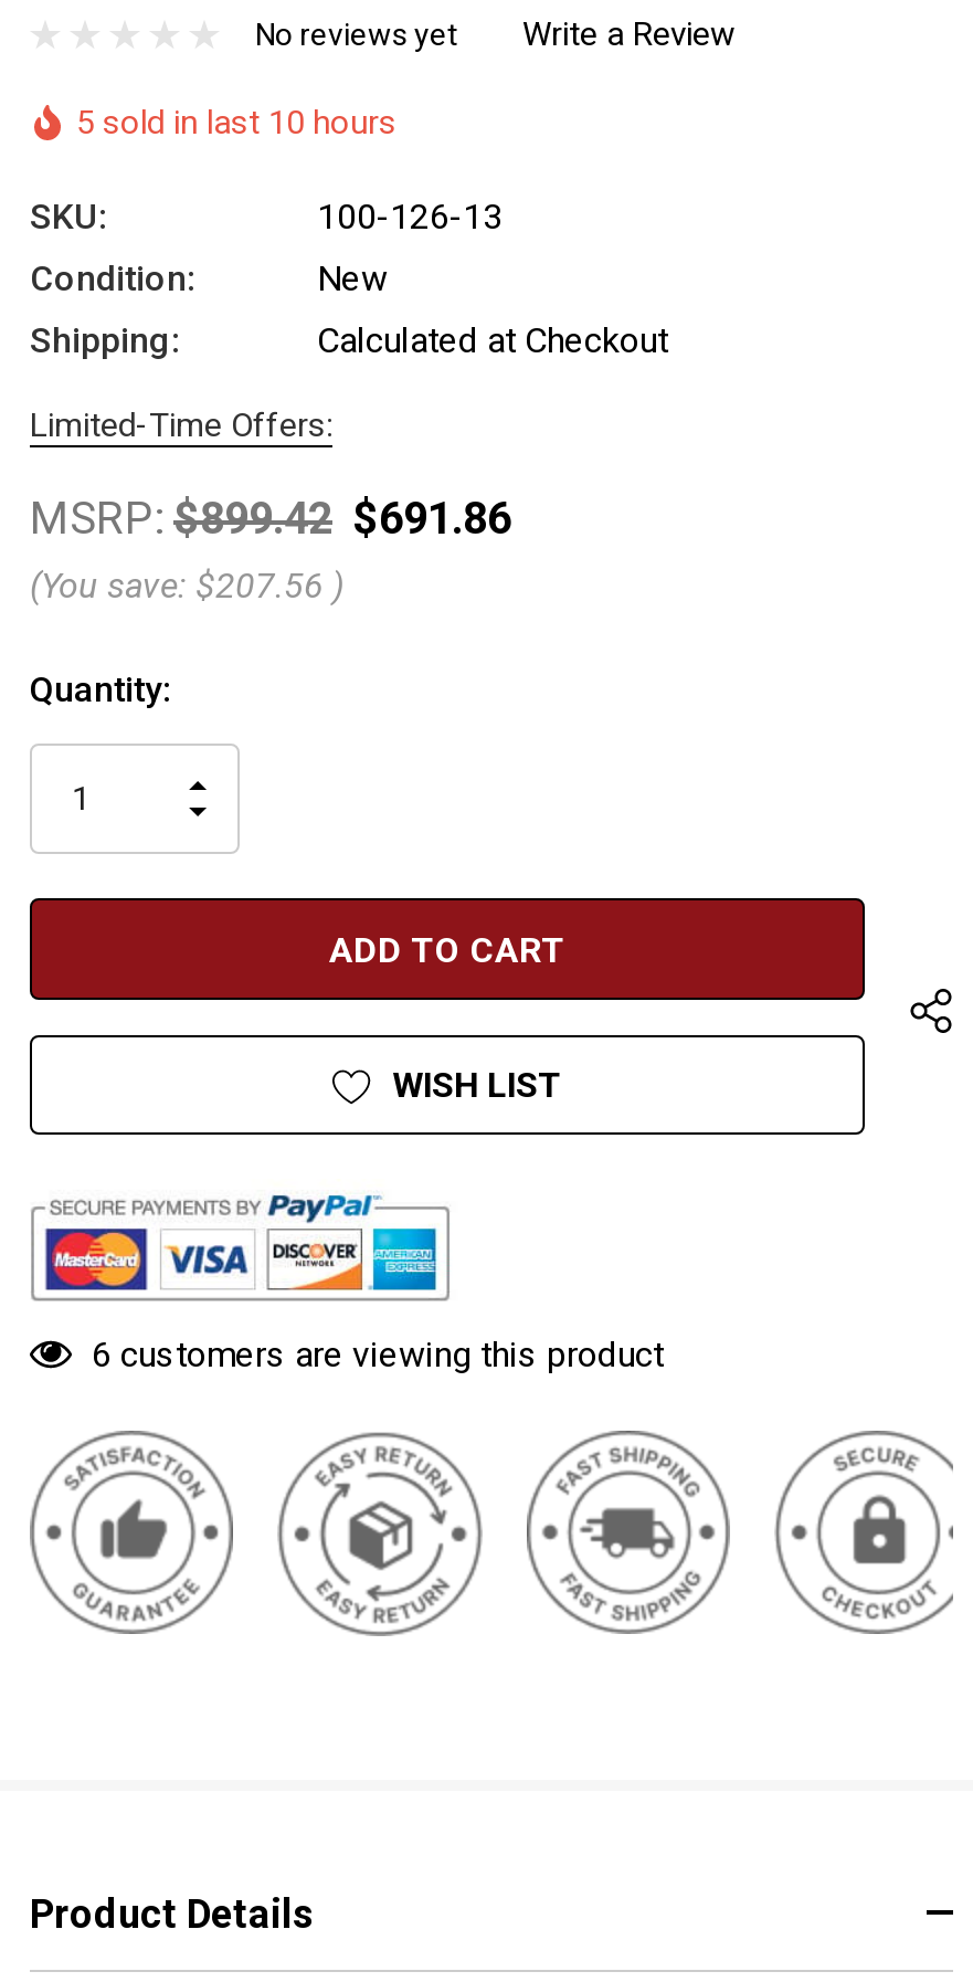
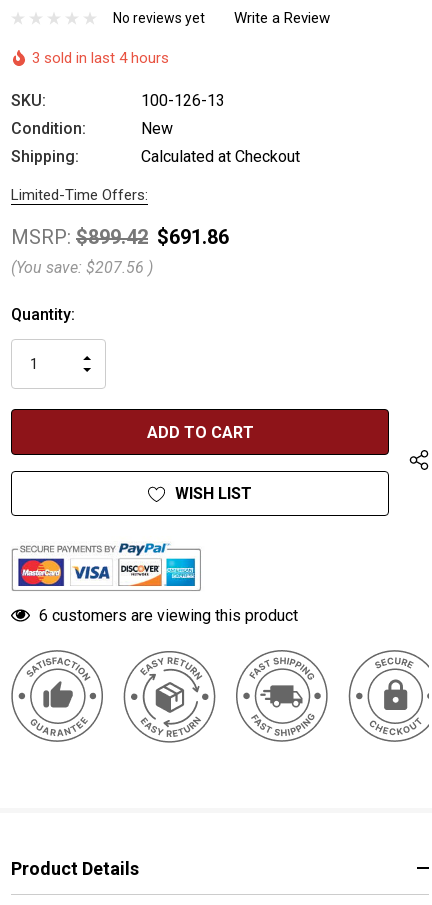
- 5 sold in last 10 hours
+ 3 sold in last 4 hours
